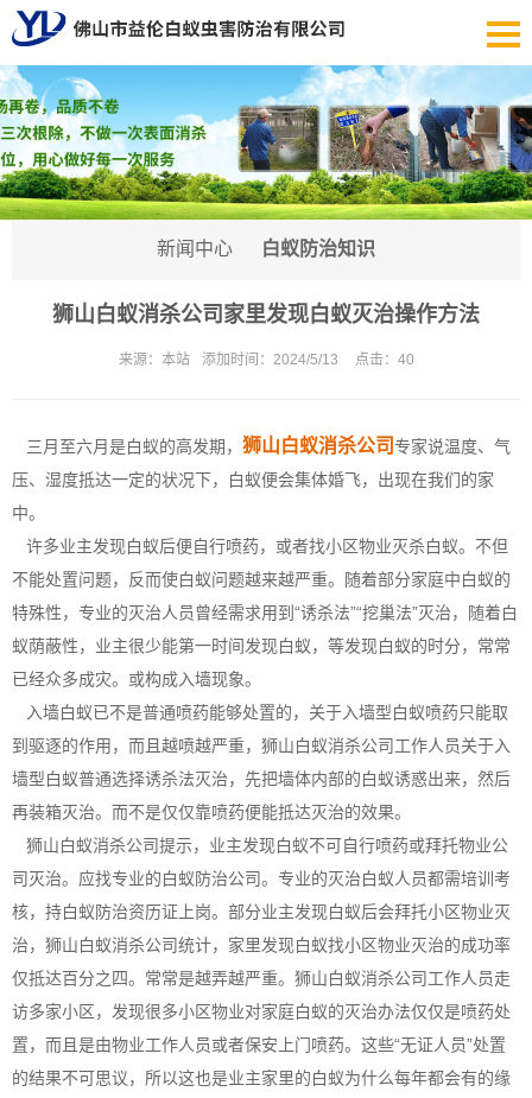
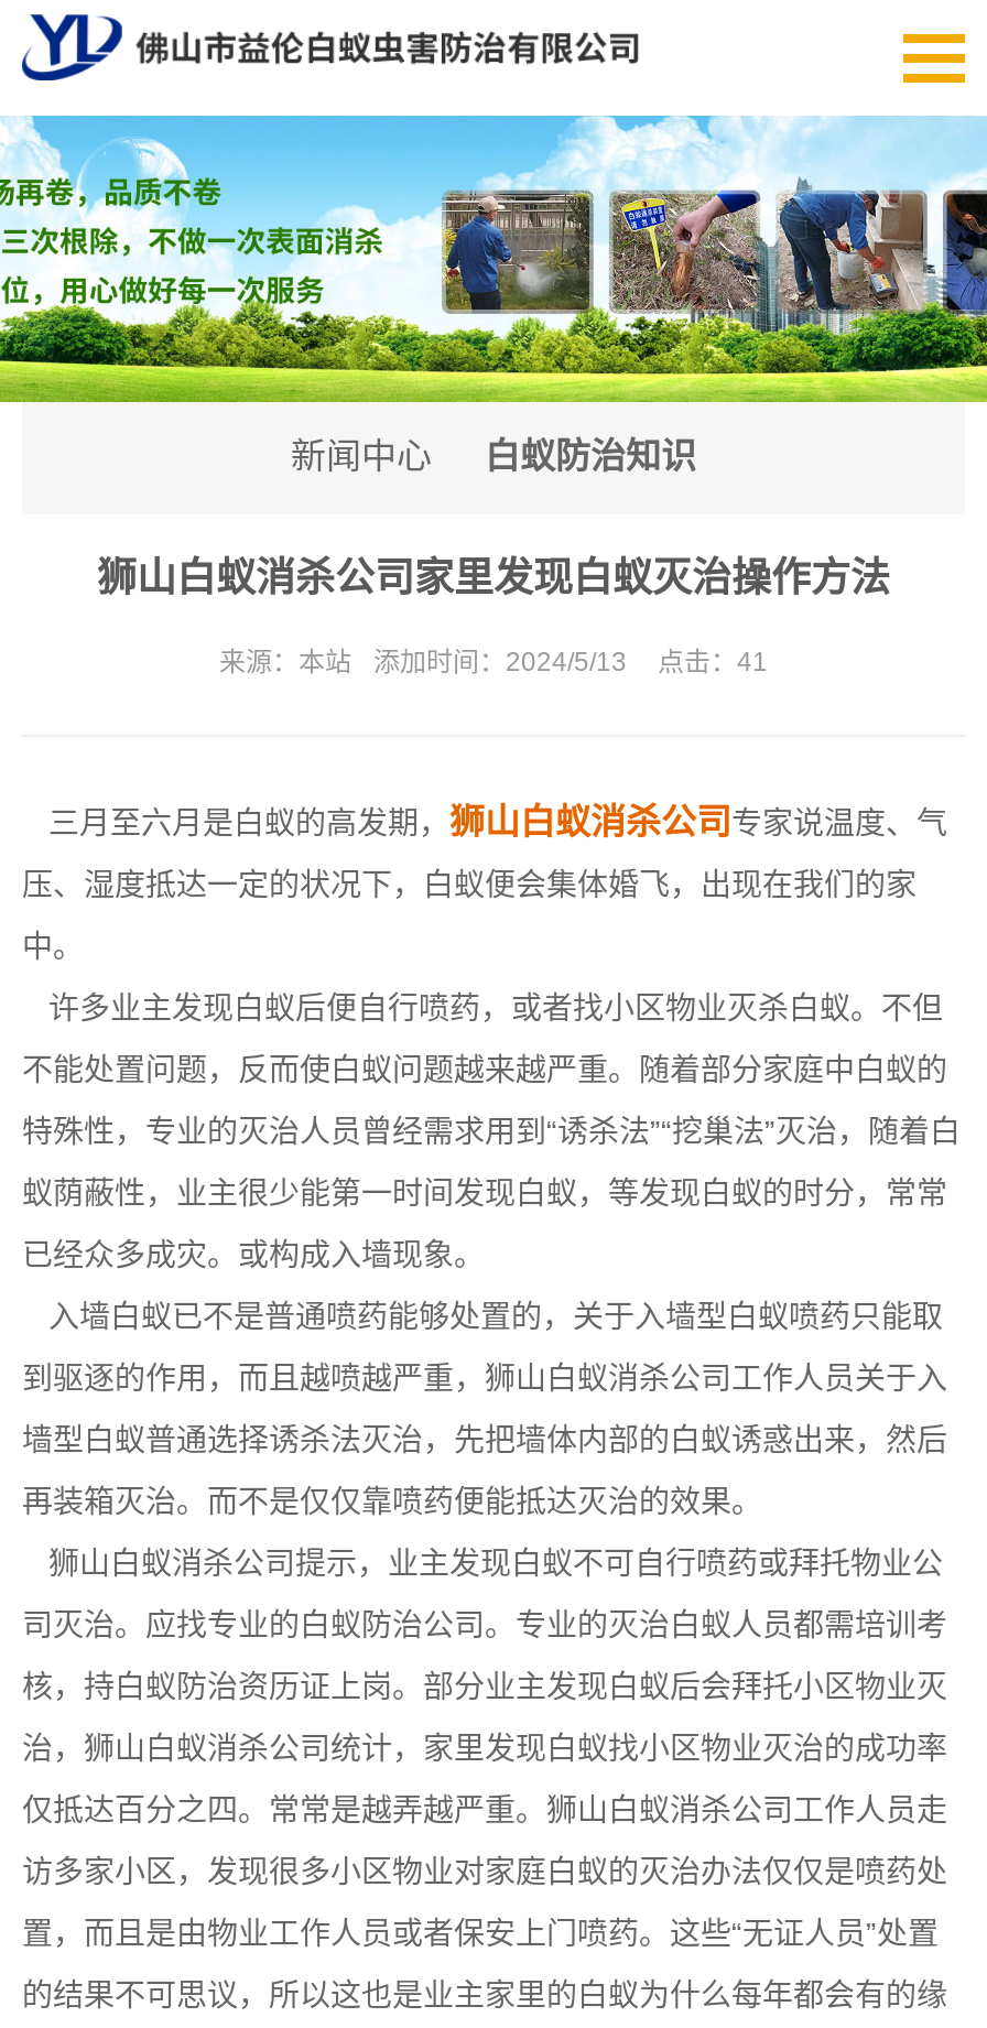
- 来源：本站 添加时间：2024/5/13 点击：40
+ 来源：本站 添加时间：2024/5/13 点击：41
